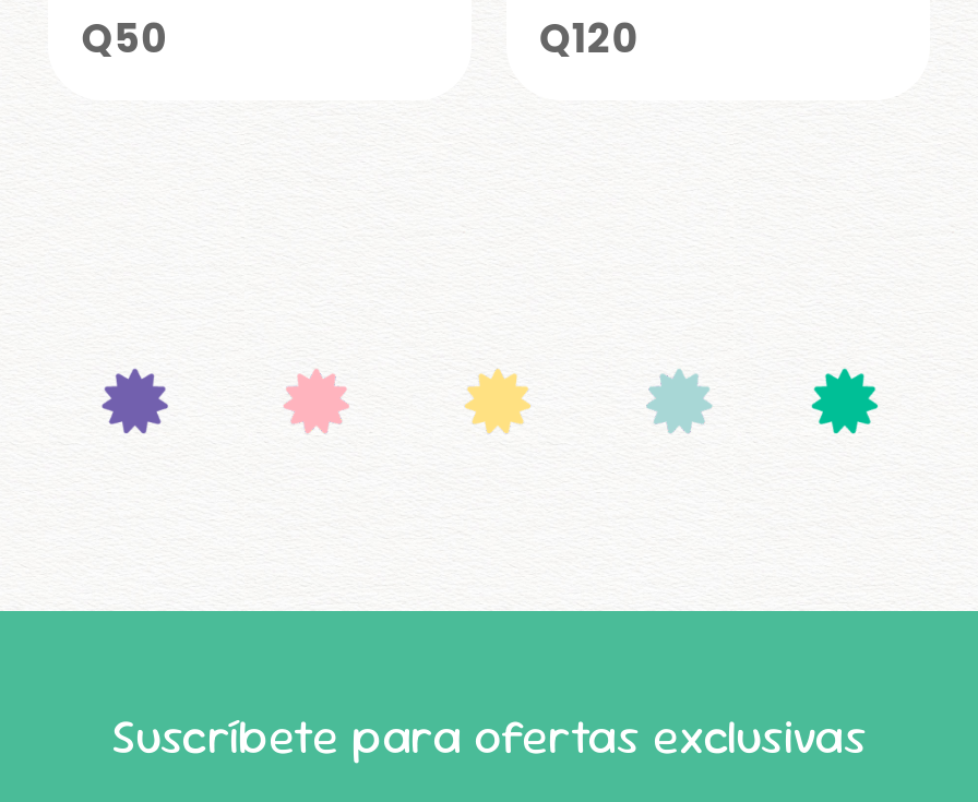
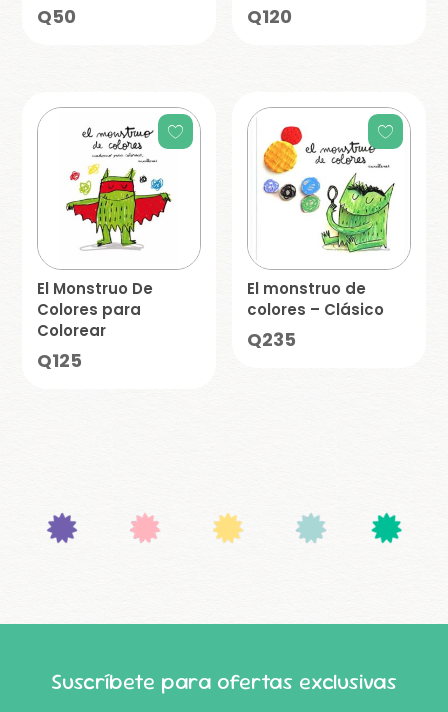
+ [image]
+ El Monstruo De
+ Colores para
+ Colorear
+ Q125

+ [image]
+ El monstruo de
+ colores – Clásico
+ Q235
